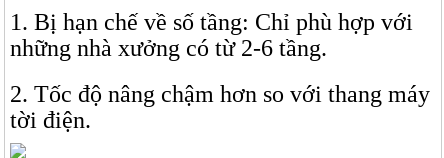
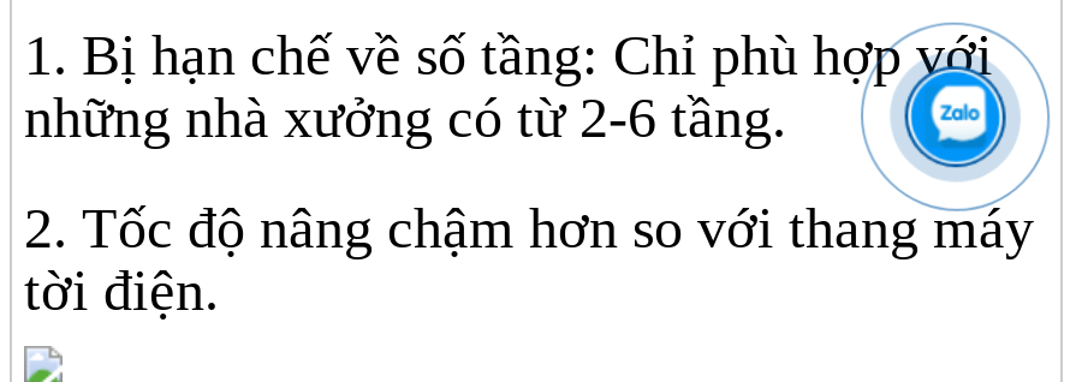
+ [image]
